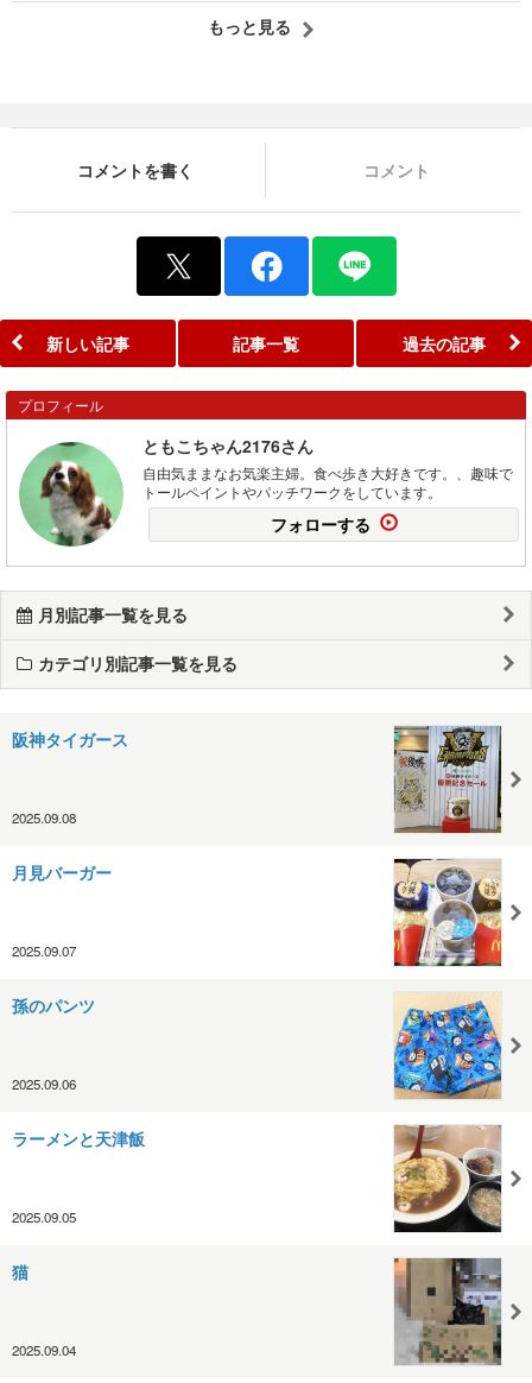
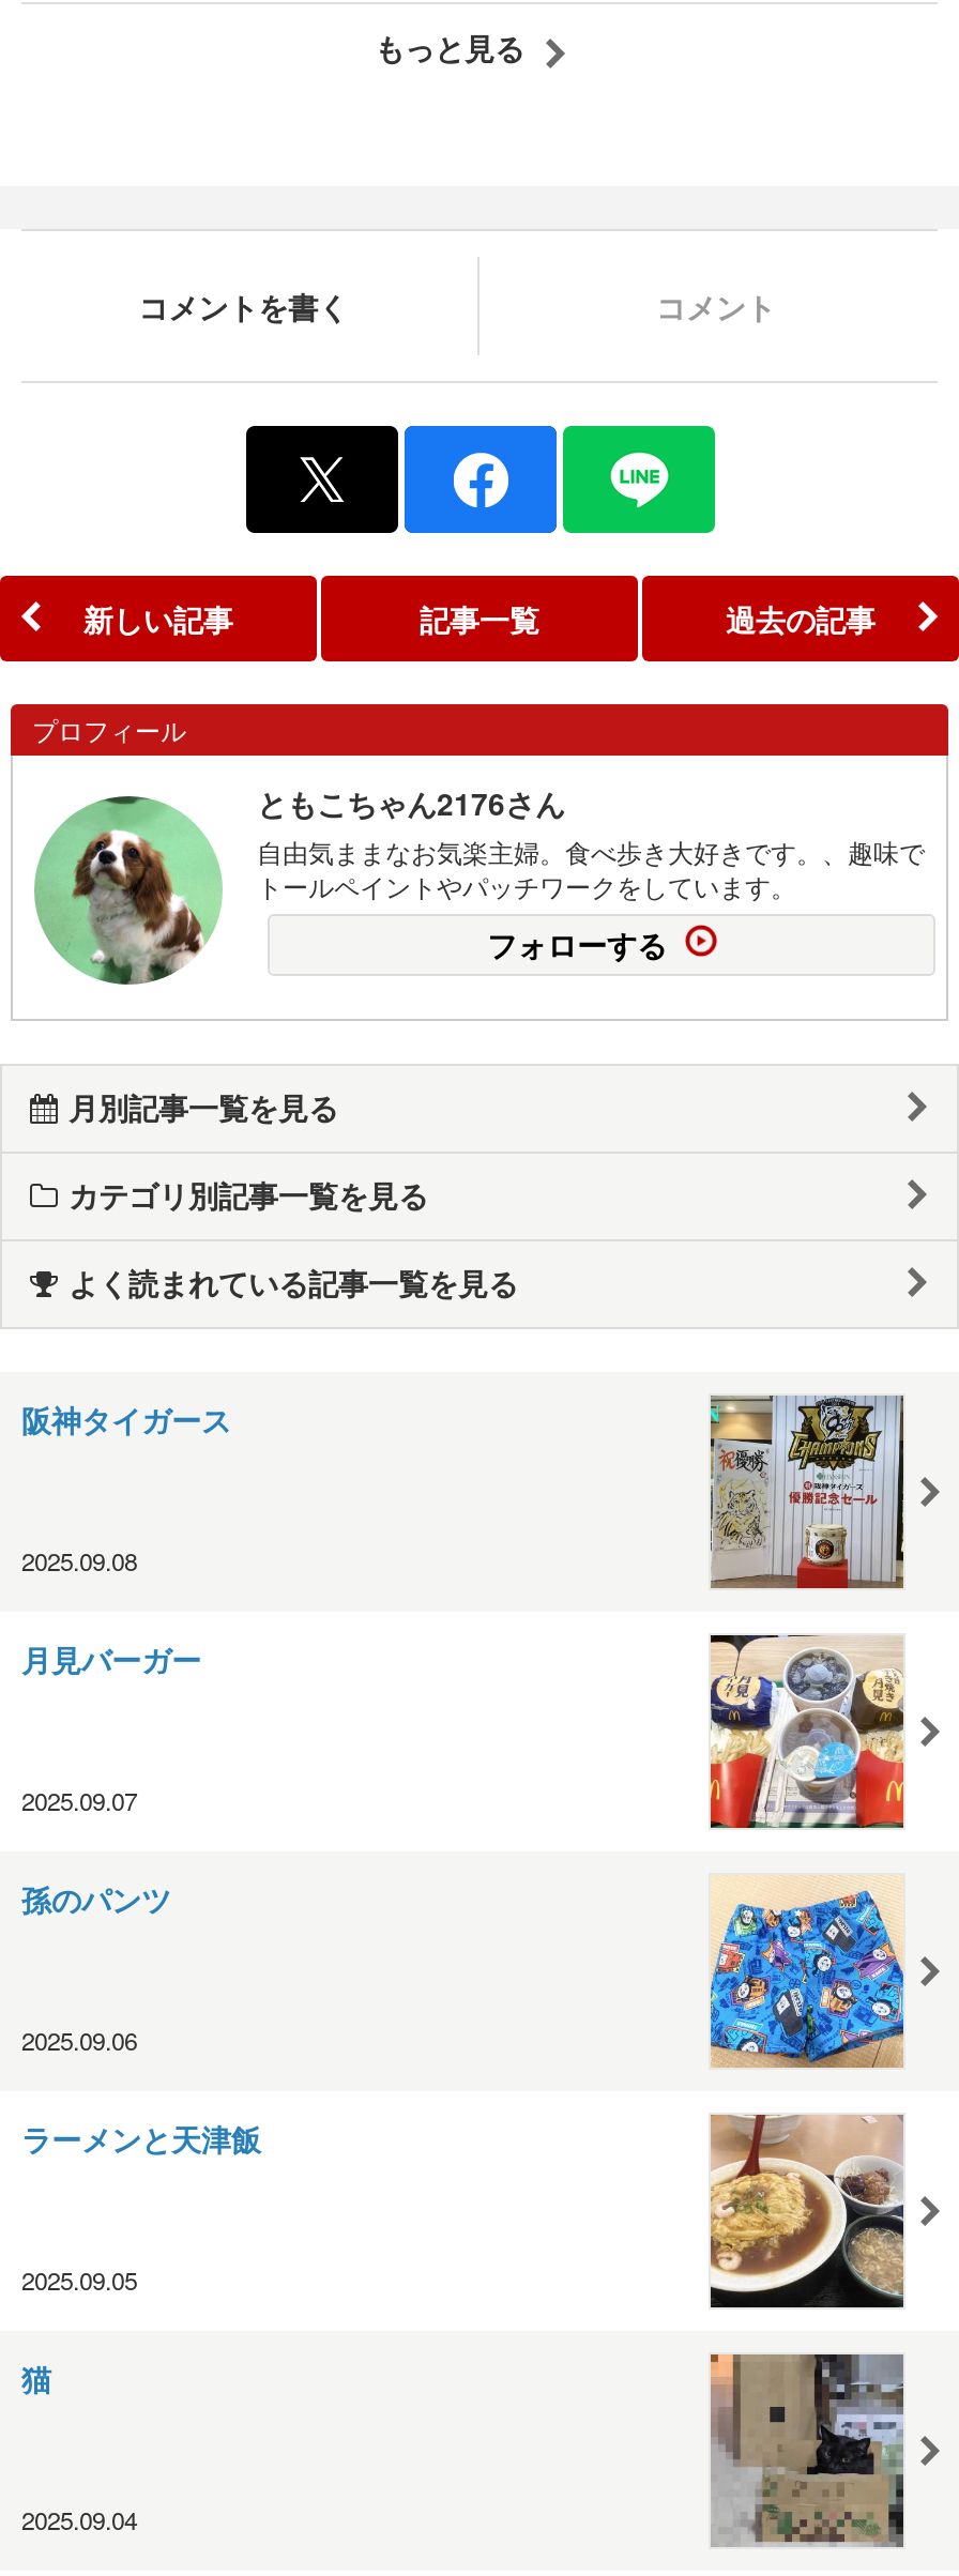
+ よく読まれている記事一覧を見る
